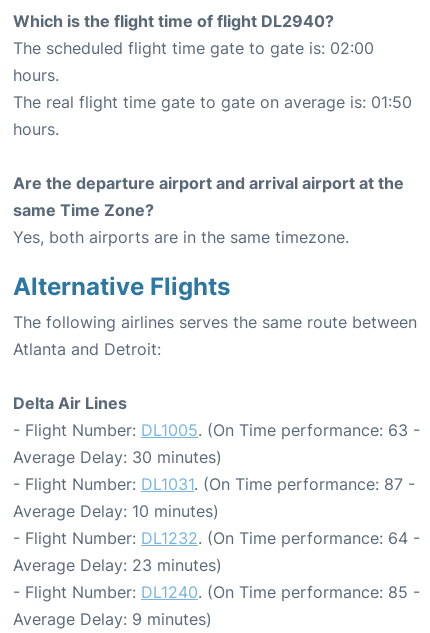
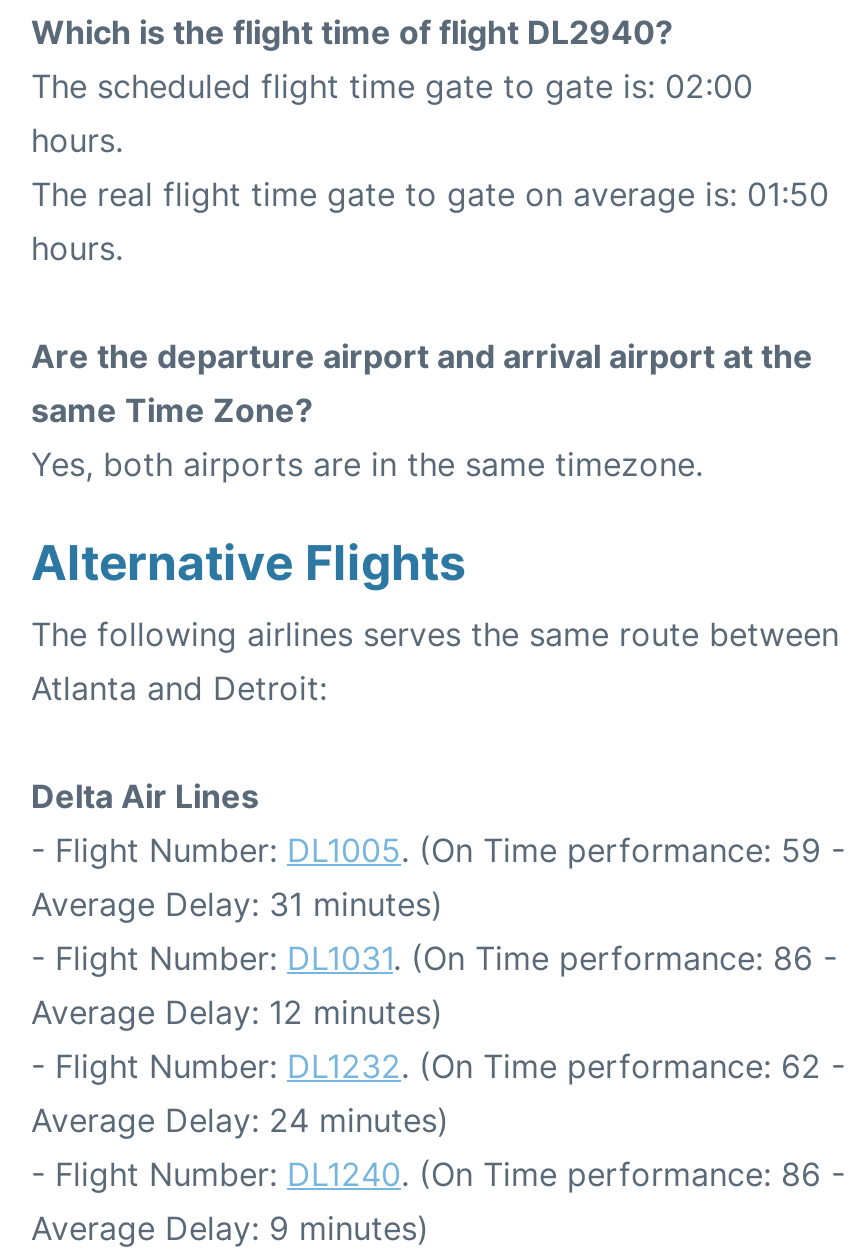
- - Flight Number: DL1005. (On Time performance: 63 -
+ - Flight Number: DL1005. (On Time performance: 59 -

- Average Delay: 30 minutes)
+ Average Delay: 31 minutes)

- - Flight Number: DL1031. (On Time performance: 87 -
+ - Flight Number: DL1031. (On Time performance: 86 -

- Average Delay: 10 minutes)
+ Average Delay: 12 minutes)

- - Flight Number: DL1232. (On Time performance: 64 -
+ - Flight Number: DL1232. (On Time performance: 62 -

- Average Delay: 23 minutes)
+ Average Delay: 24 minutes)

- - Flight Number: DL1240. (On Time performance: 85 -
+ - Flight Number: DL1240. (On Time performance: 86 -
